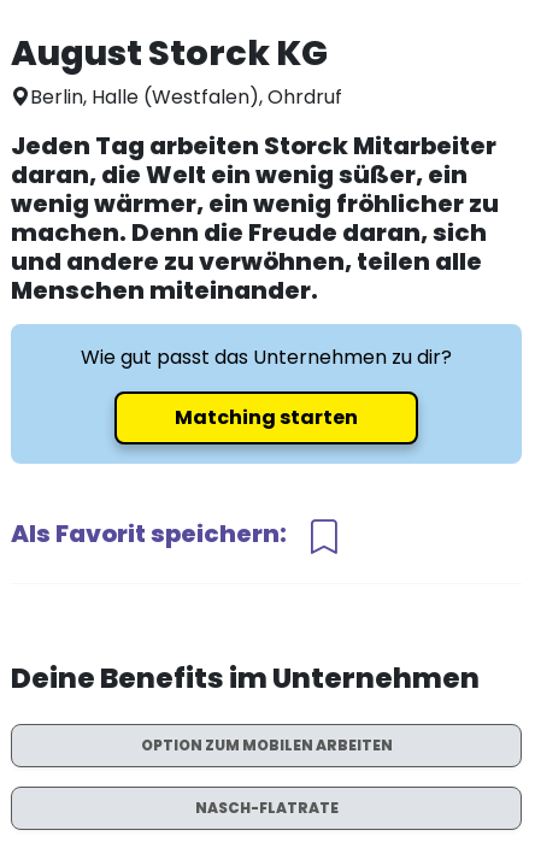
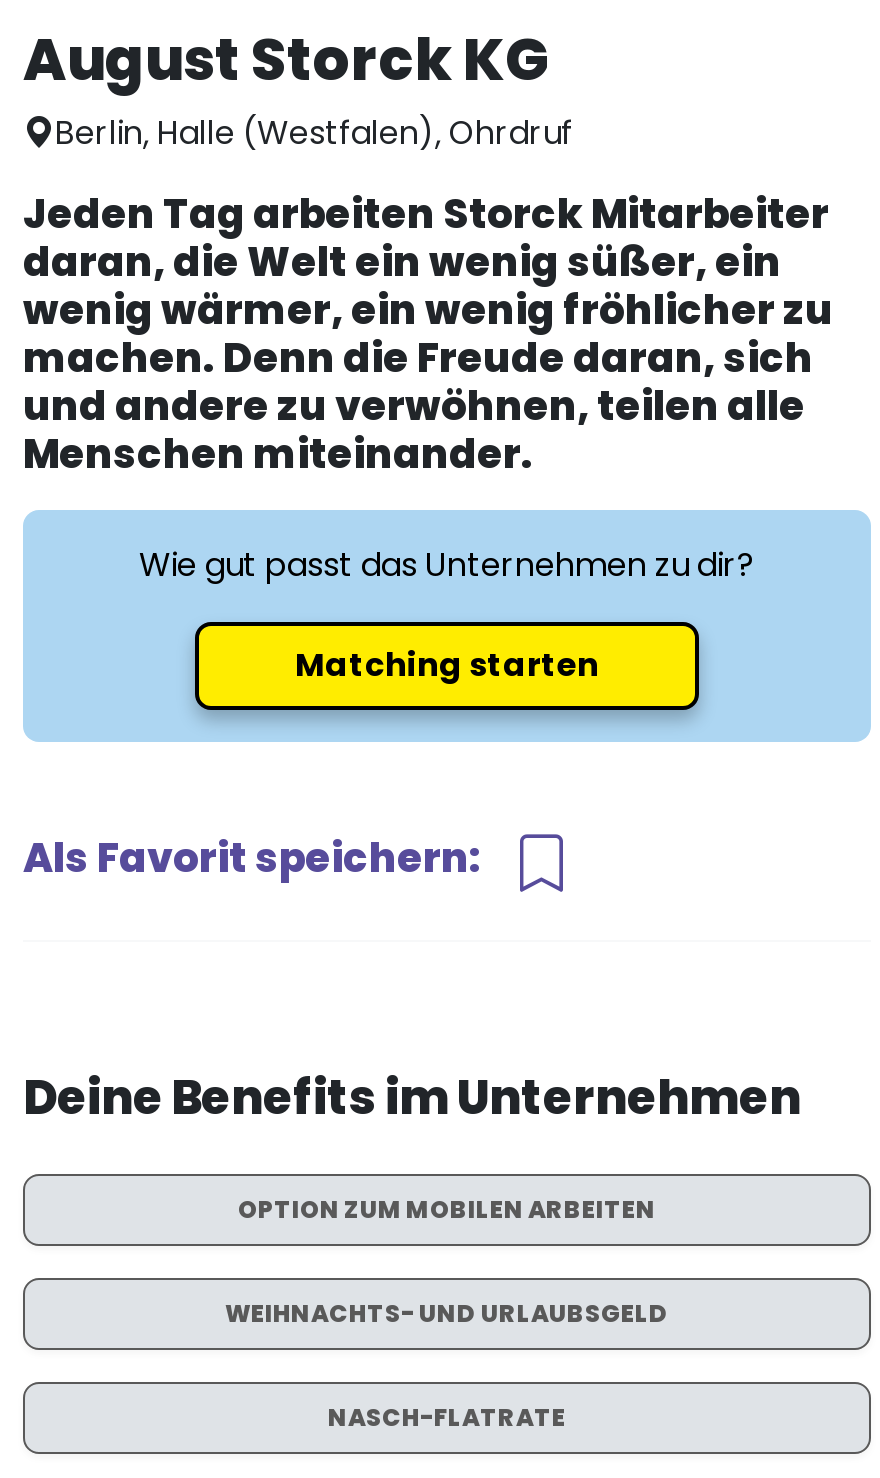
+ WEIHNACHTS- UND URLAUBSGELD
